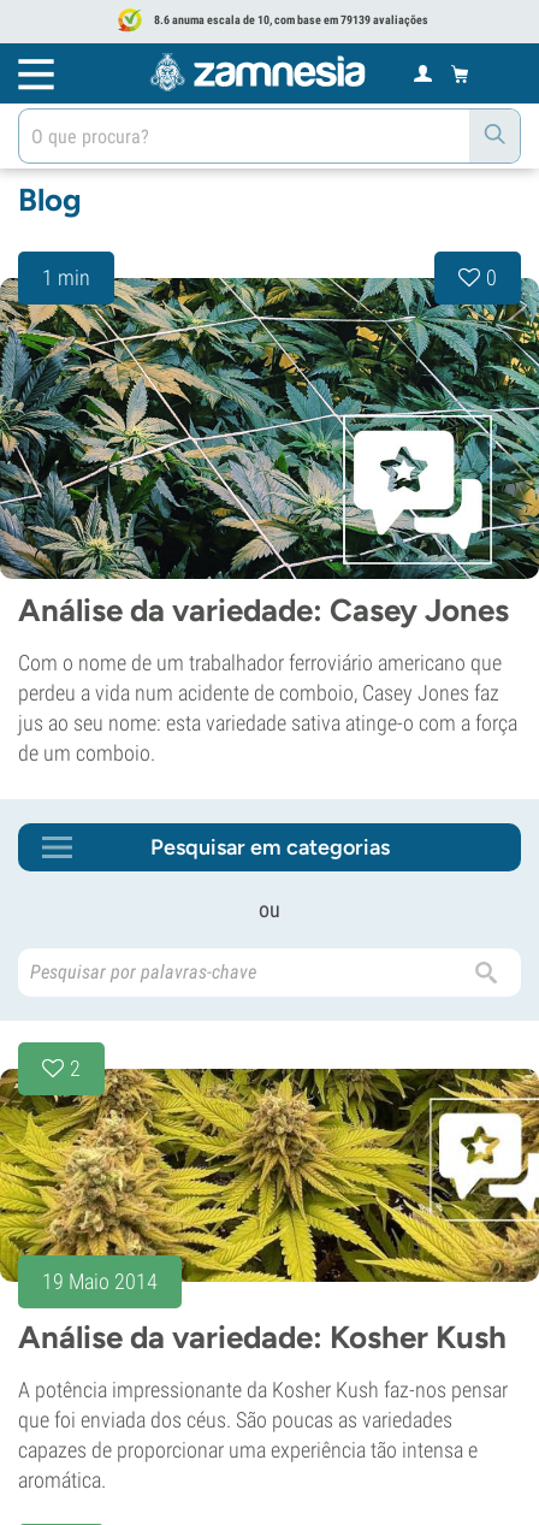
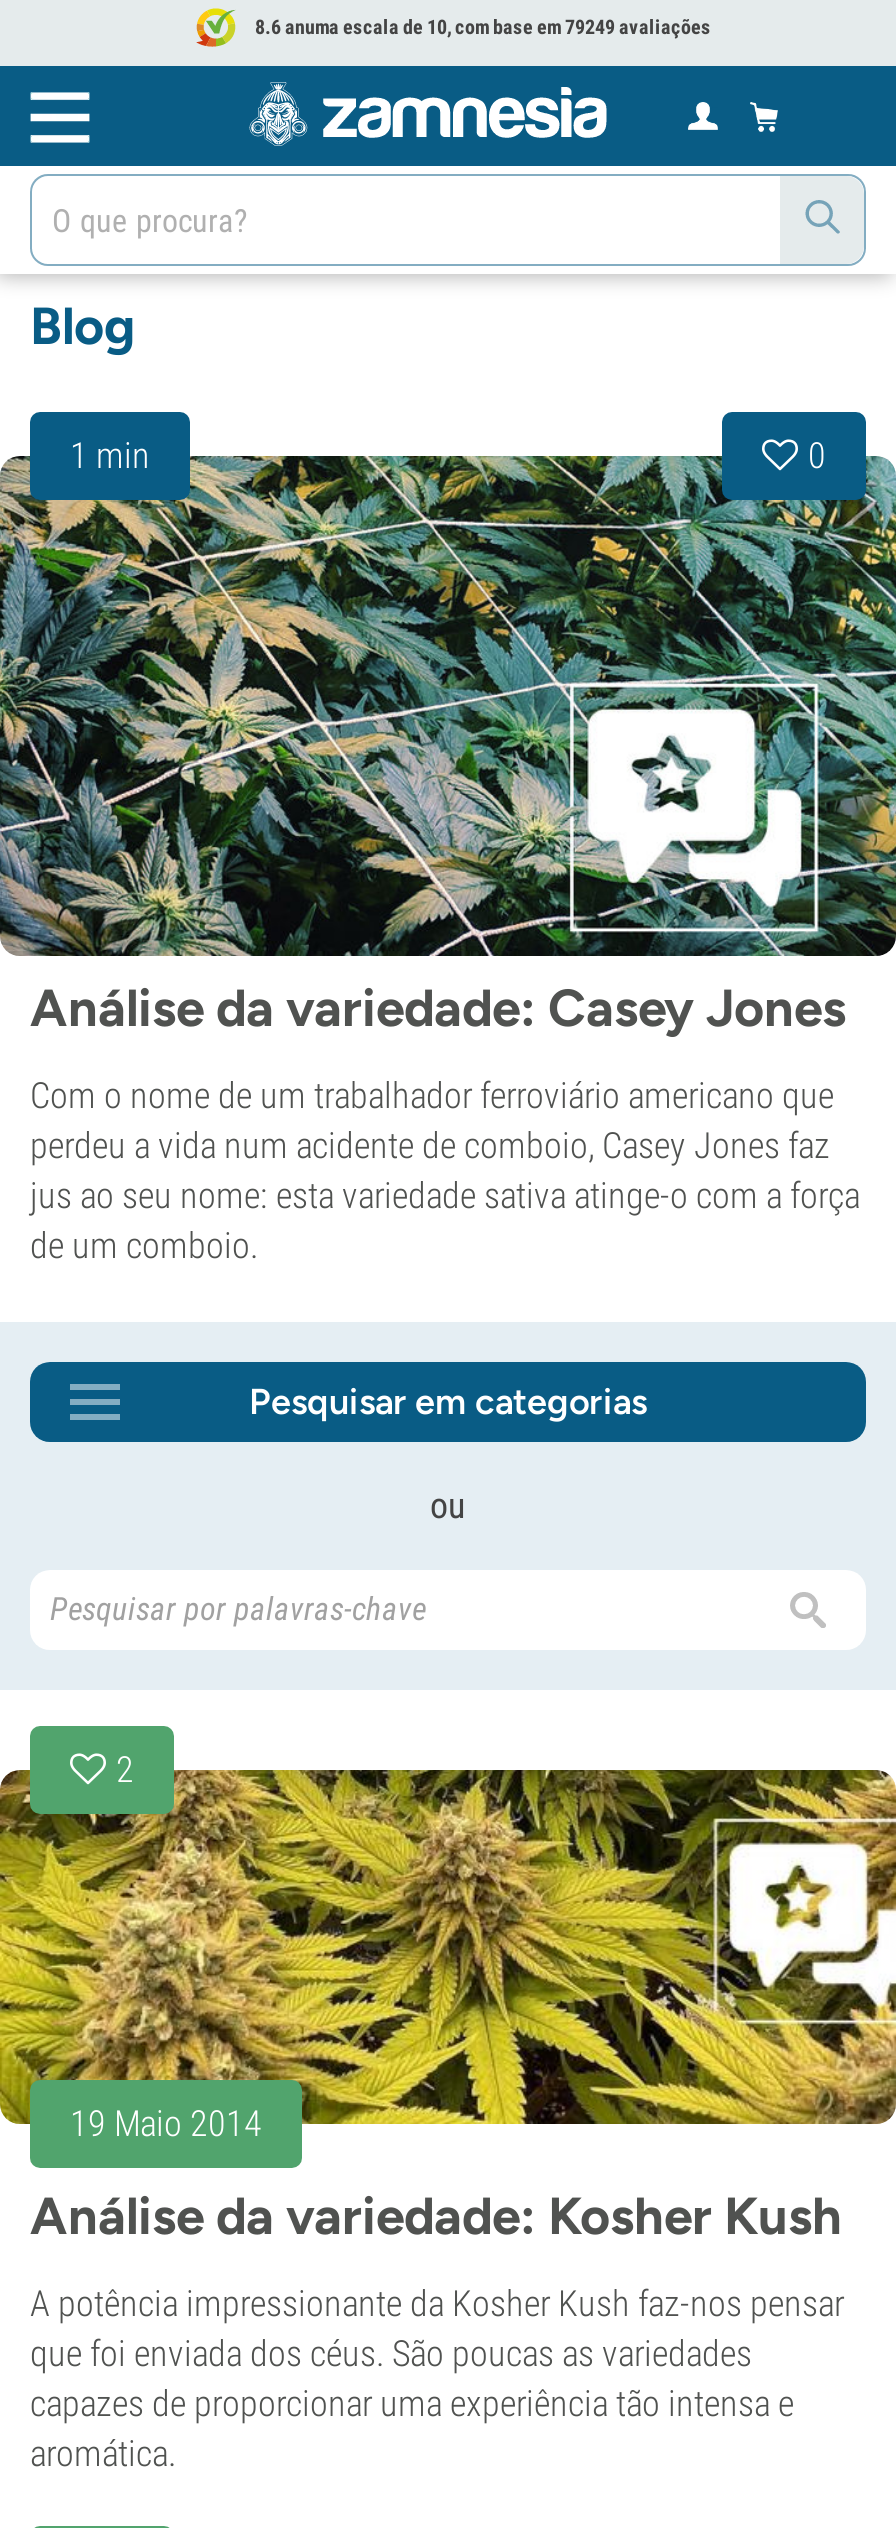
- 8.6 anuma escala de 10, com base em 79139 avaliações
+ 8.6 anuma escala de 10, com base em 79249 avaliações
